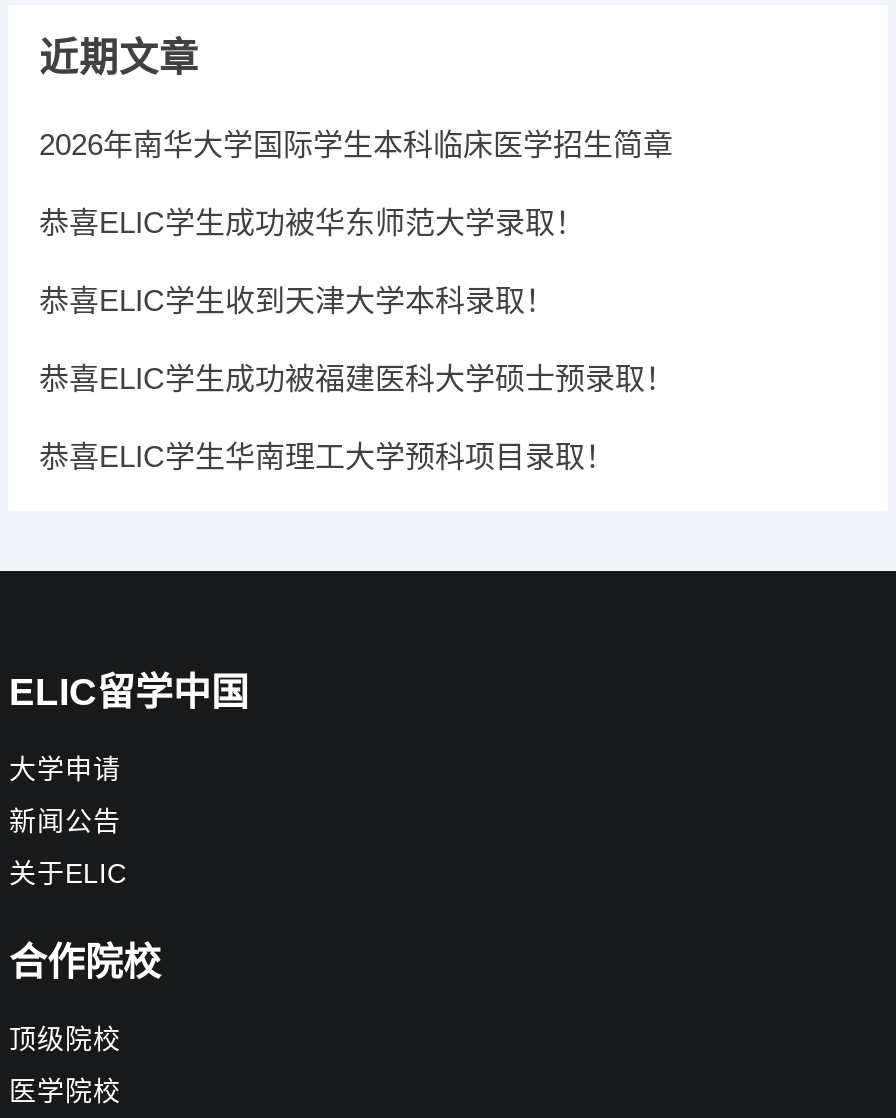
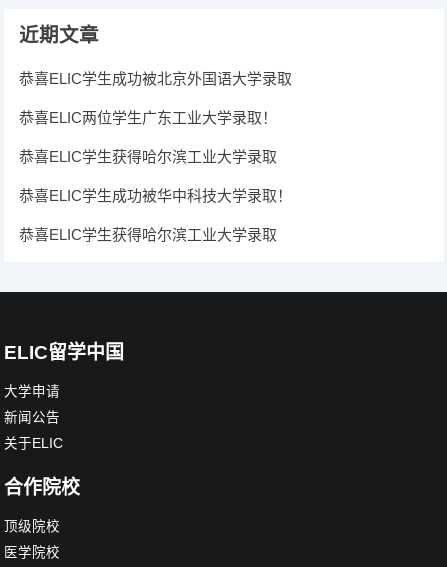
- 2026年南华大学国际学生本科临床医学招生简章
+ 恭喜ELIC学生成功被北京外国语大学录取

- 恭喜ELIC学生成功被华东师范大学录取！
+ 恭喜ELIC两位学生广东工业大学录取！

- 恭喜ELIC学生收到天津大学本科录取！
+ 恭喜ELIC学生获得哈尔滨工业大学录取

- 恭喜ELIC学生成功被福建医科大学硕士预录取！
+ 恭喜ELIC学生成功被华中科技大学录取！

- 恭喜ELIC学生华南理工大学预科项目录取！
+ 恭喜ELIC学生获得哈尔滨工业大学录取
